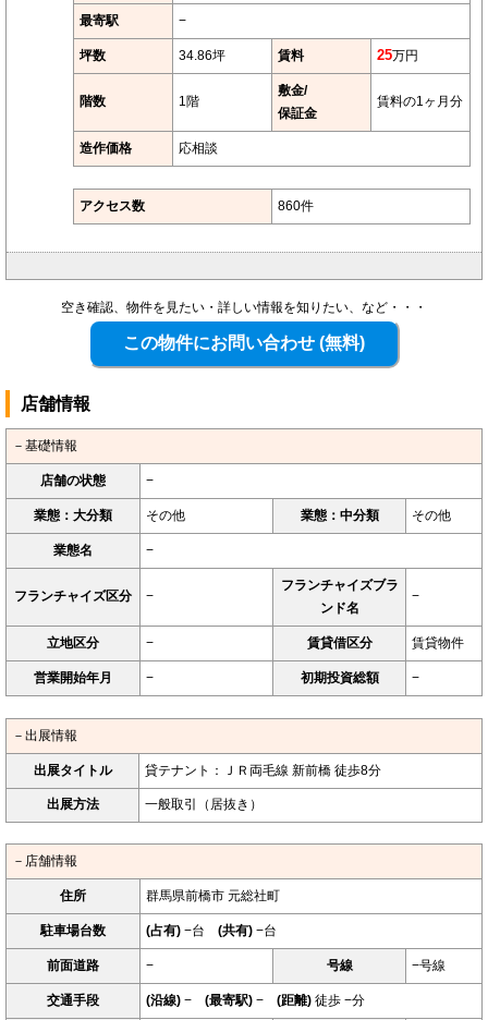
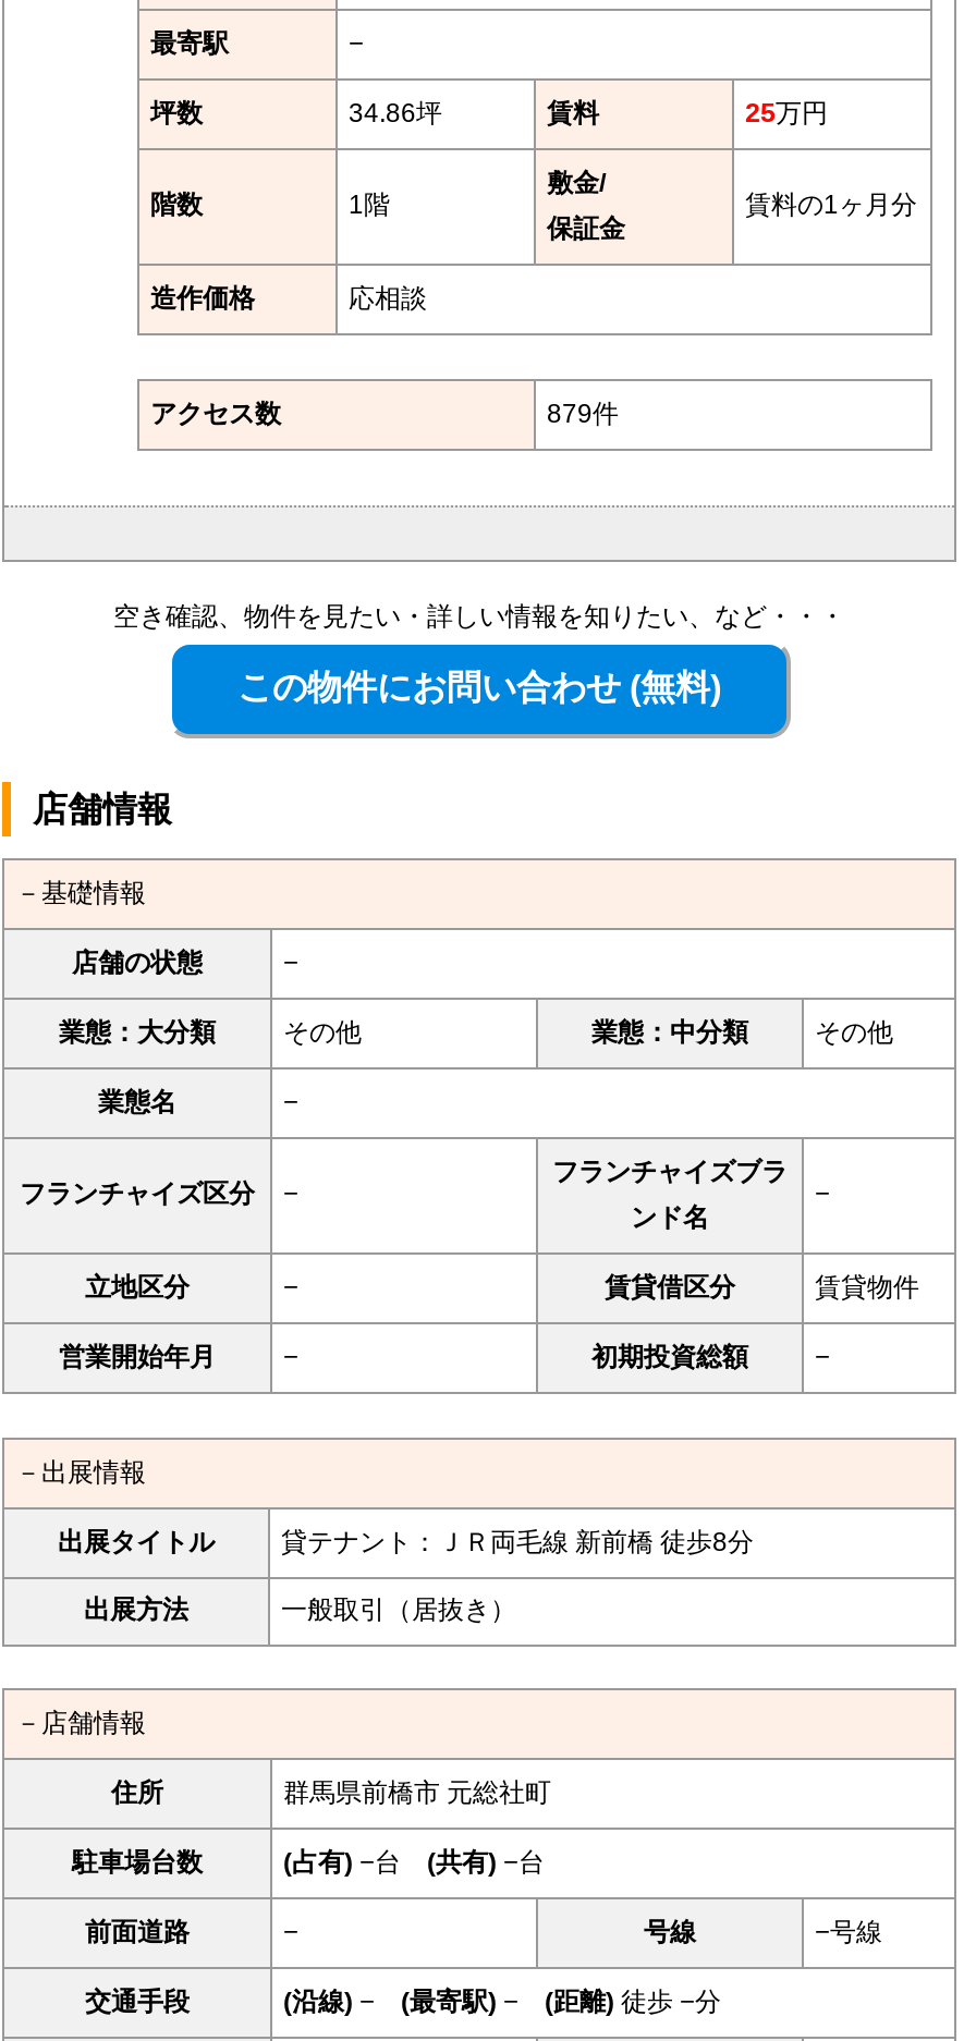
- 860件
+ 879件
